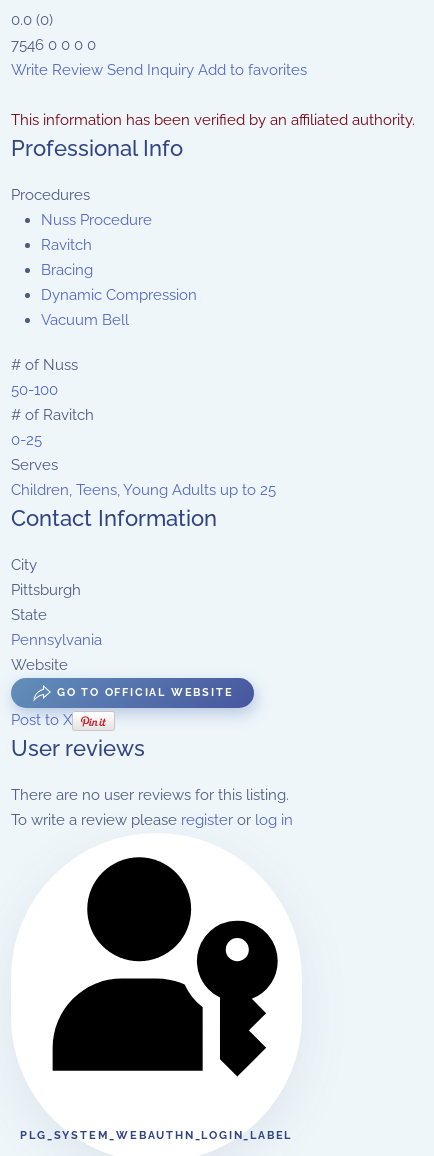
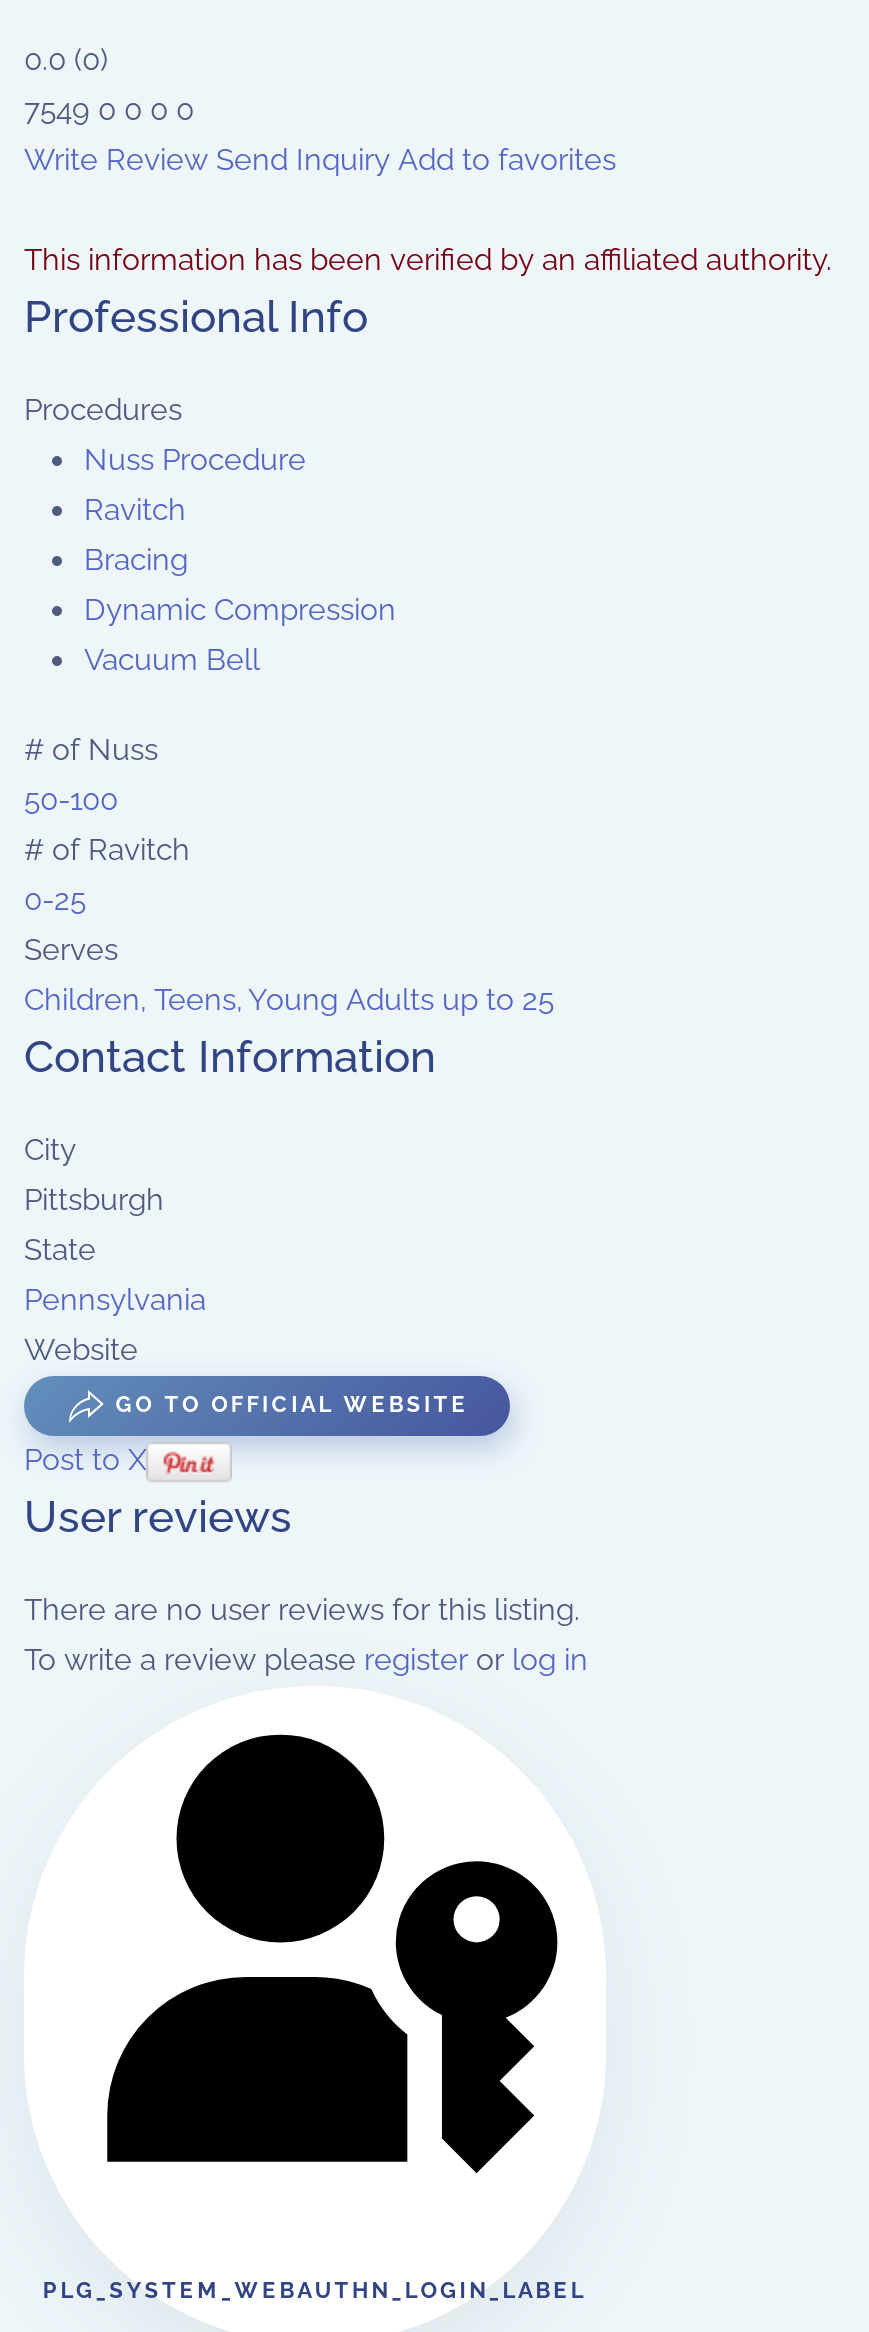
- 7546 0 0 0 0
+ 7549 0 0 0 0
